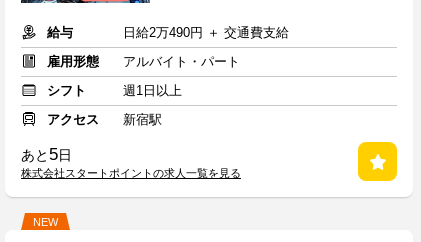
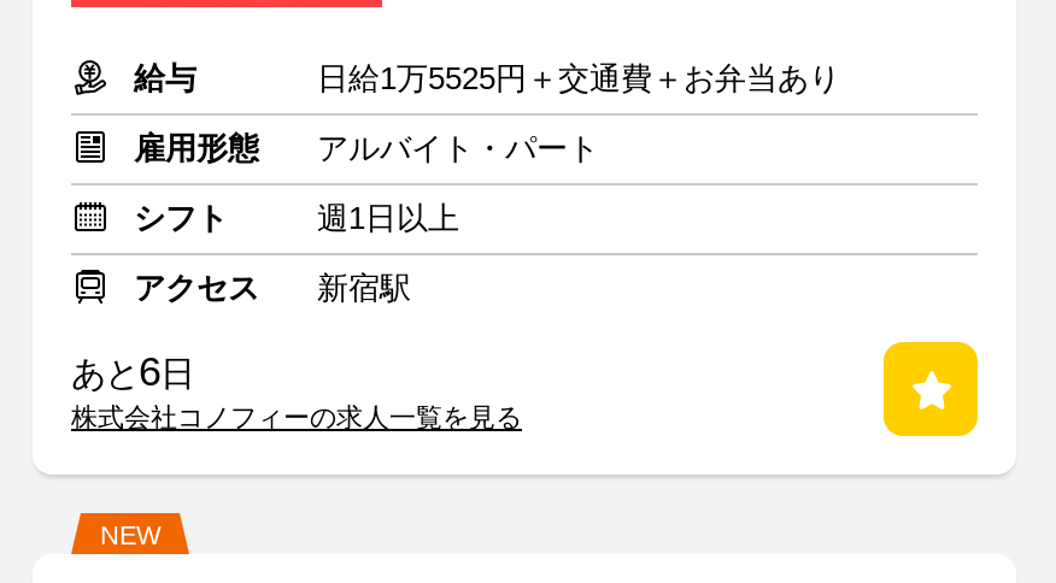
- 日給2万490円 ＋ 交通費支給
+ 日給1万5525円＋交通費＋お弁当あり

- あと5日
- 株式会社スタートポイントの求人一覧を見る
+ あと6日
+ 株式会社コノフィーの求人一覧を見る
